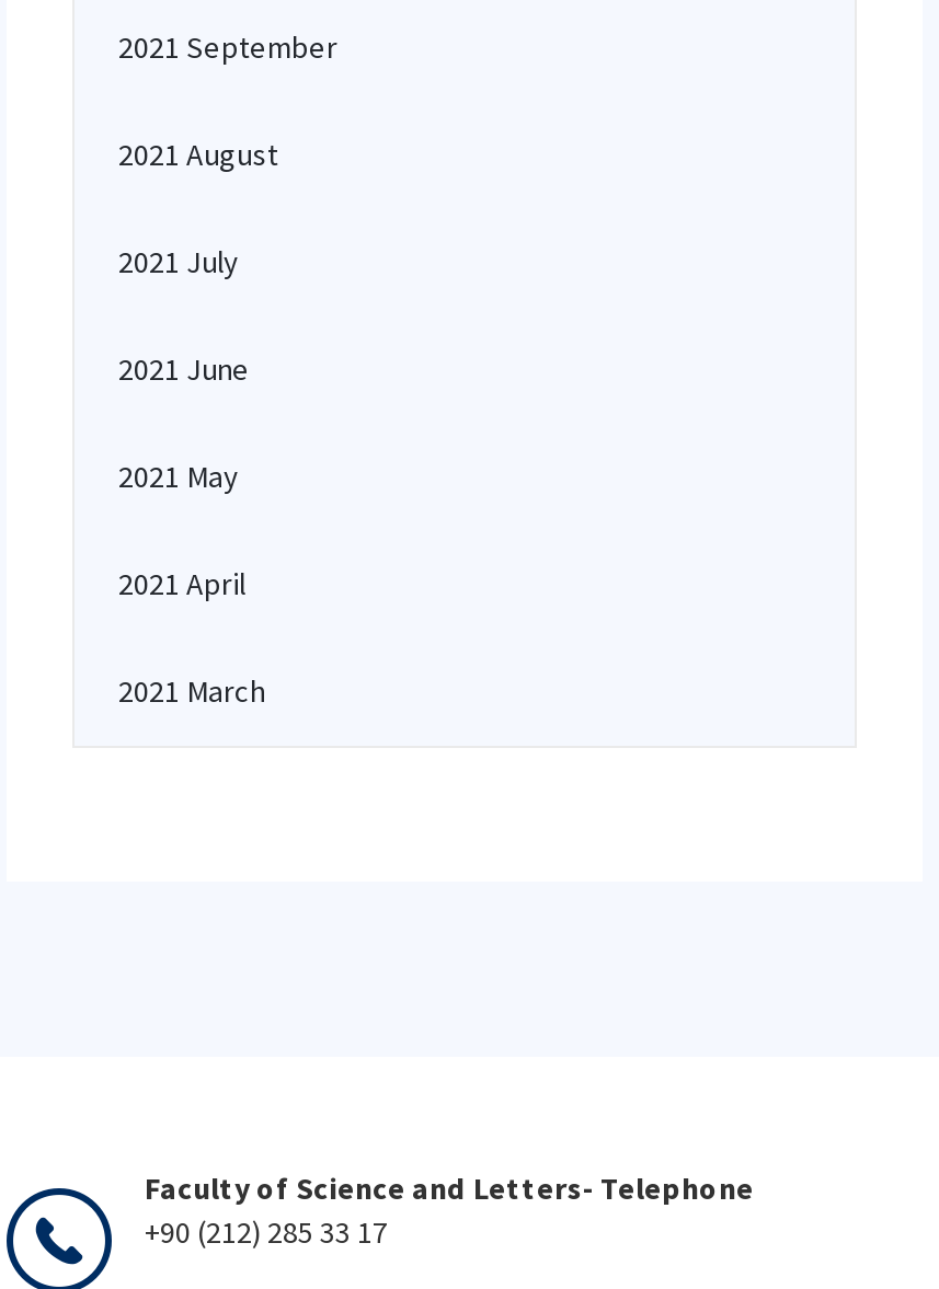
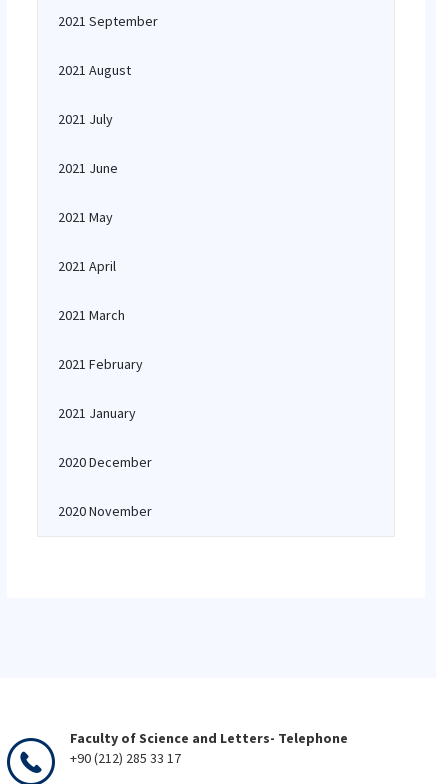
+ 2021 February
+ 2021 January
+ 2020 December
+ 2020 November
